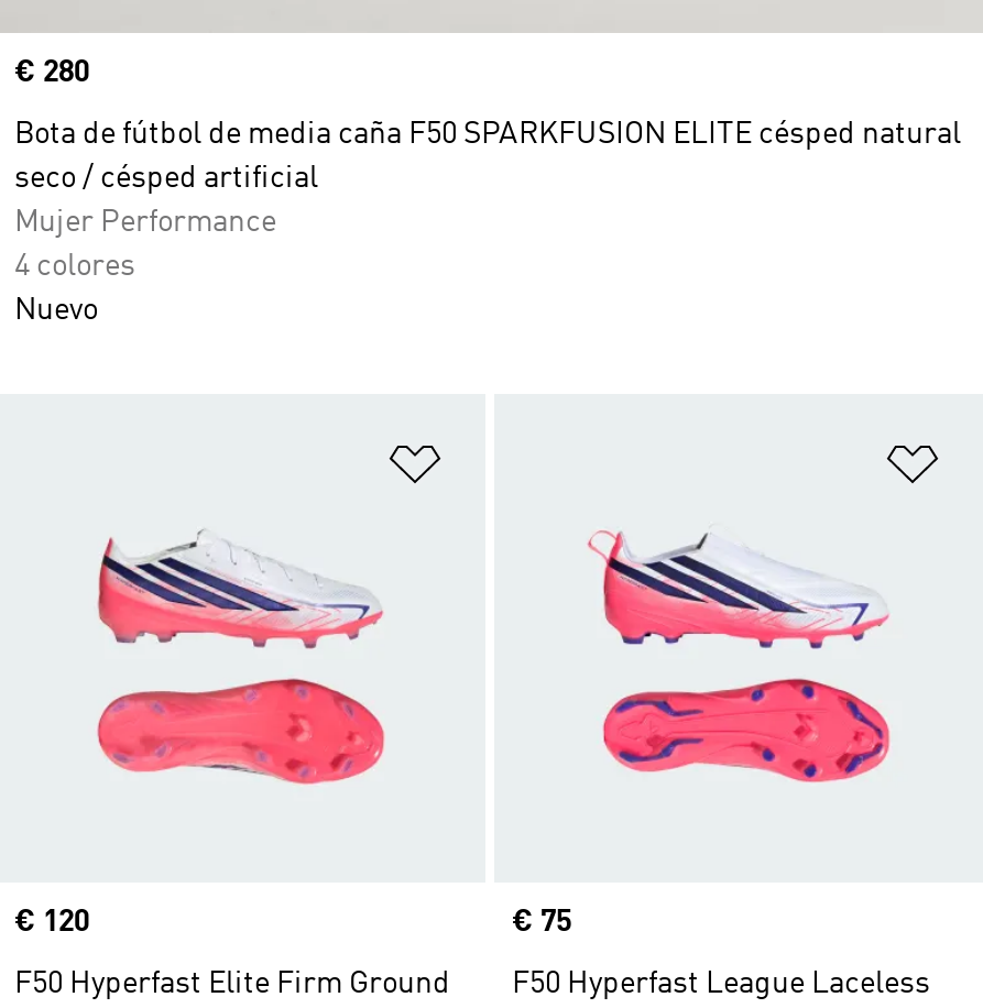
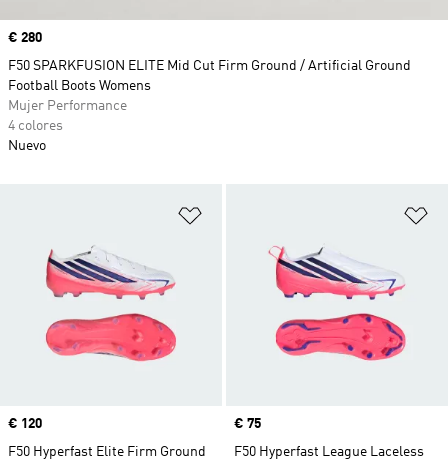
- Bota de fútbol de media caña F50 SPARKFUSION ELITE césped natural
- seco / césped artificial
+ F50 SPARKFUSION ELITE Mid Cut Firm Ground / Artificial Ground
+ Football Boots Womens
